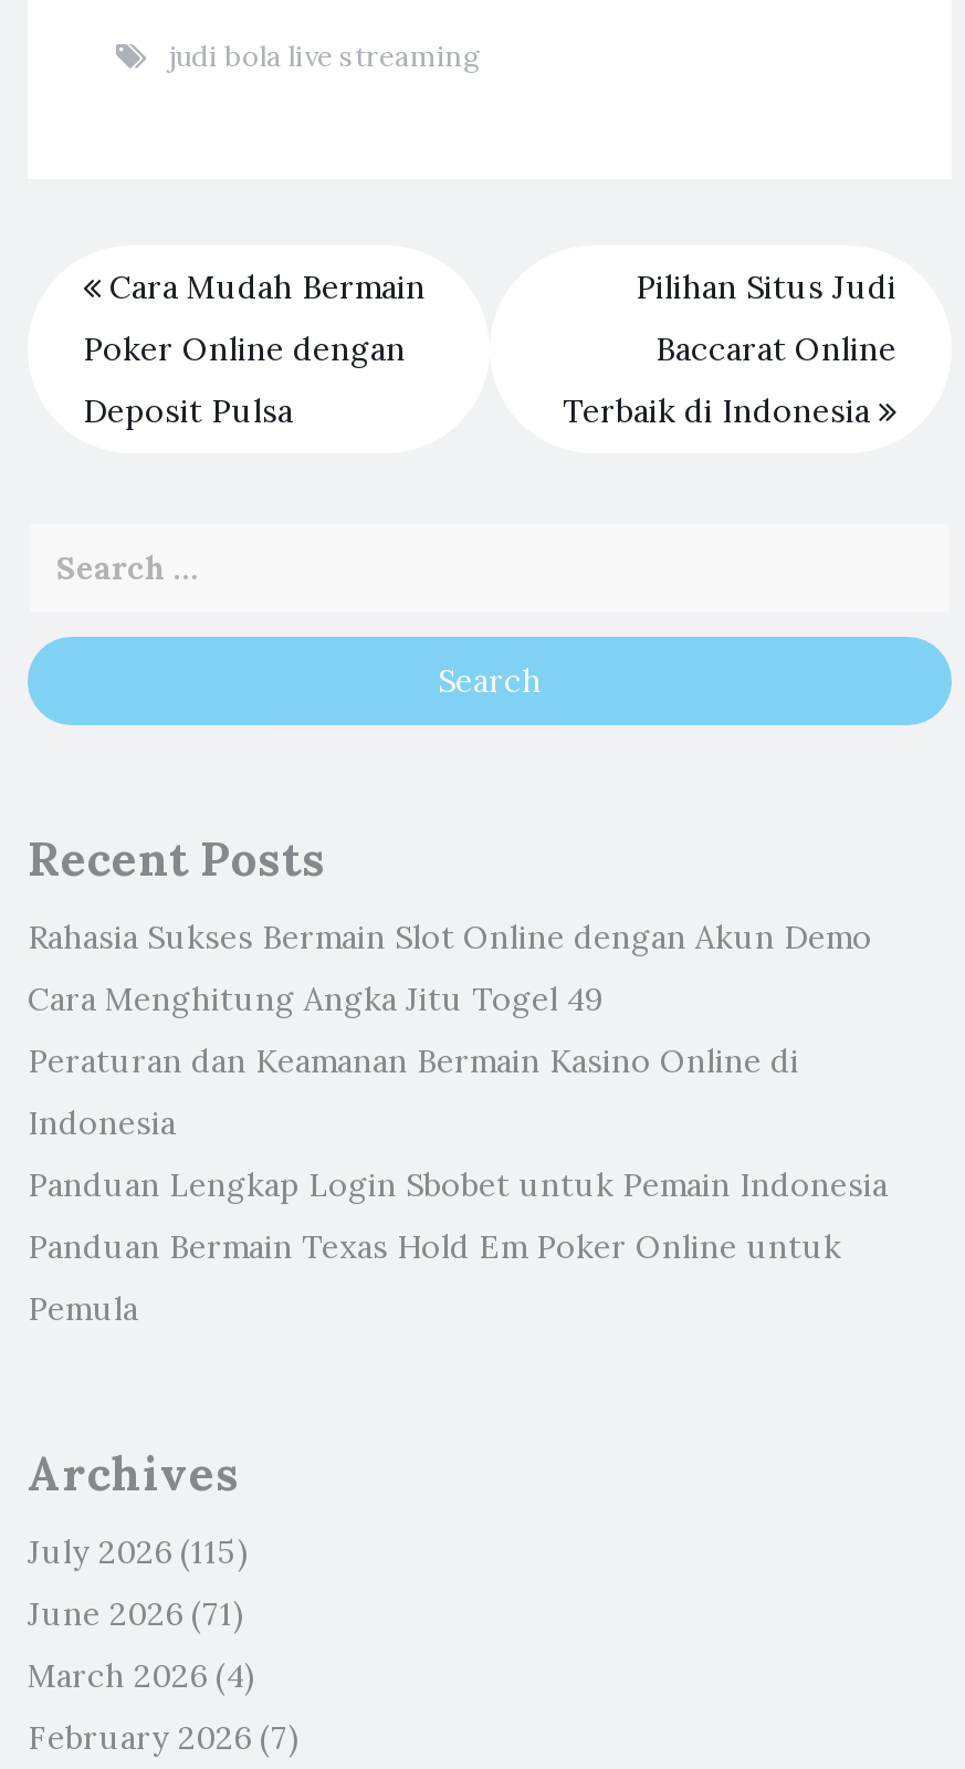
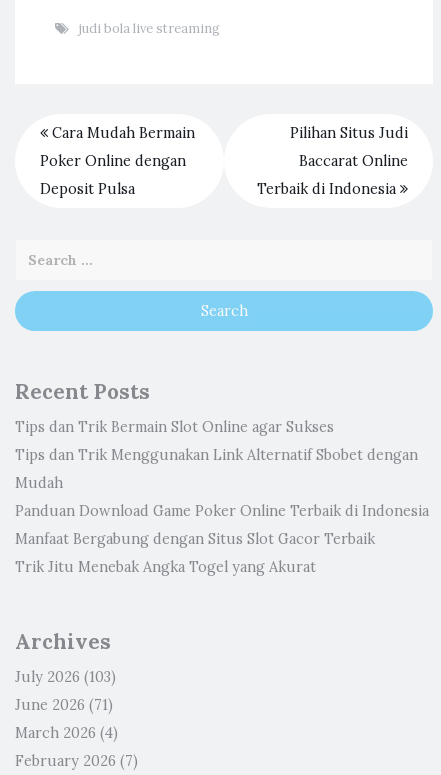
- Rahasia Sukses Bermain Slot Online dengan Akun Demo
- Cara Menghitung Angka Jitu Togel 49
- Peraturan dan Keamanan Bermain Kasino Online di
- Indonesia
- Panduan Lengkap Login Sbobet untuk Pemain Indonesia
- Panduan Bermain Texas Hold Em Poker Online untuk
- Pemula
+ Tips dan Trik Bermain Slot Online agar Sukses
+ Tips dan Trik Menggunakan Link Alternatif Sbobet dengan
+ Mudah
+ Panduan Download Game Poker Online Terbaik di Indonesia
+ Manfaat Bergabung dengan Situs Slot Gacor Terbaik
+ Trik Jitu Menebak Angka Togel yang Akurat

- July 2026 (115)
+ July 2026 (103)
